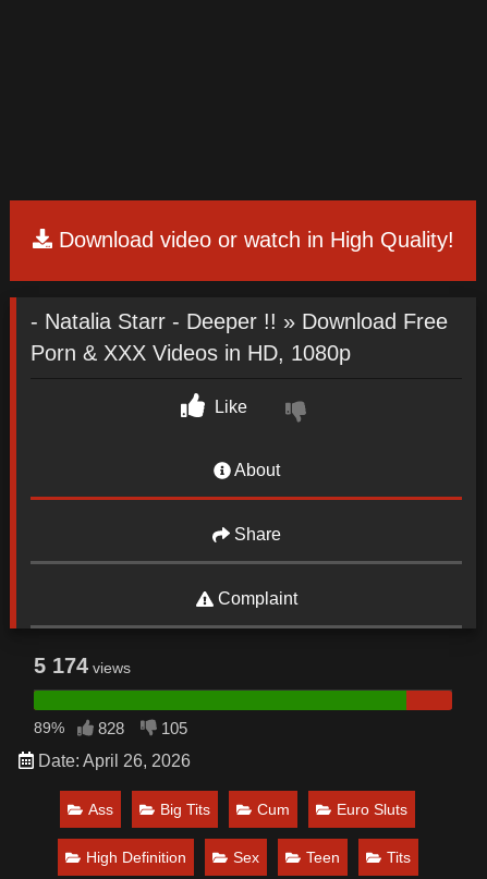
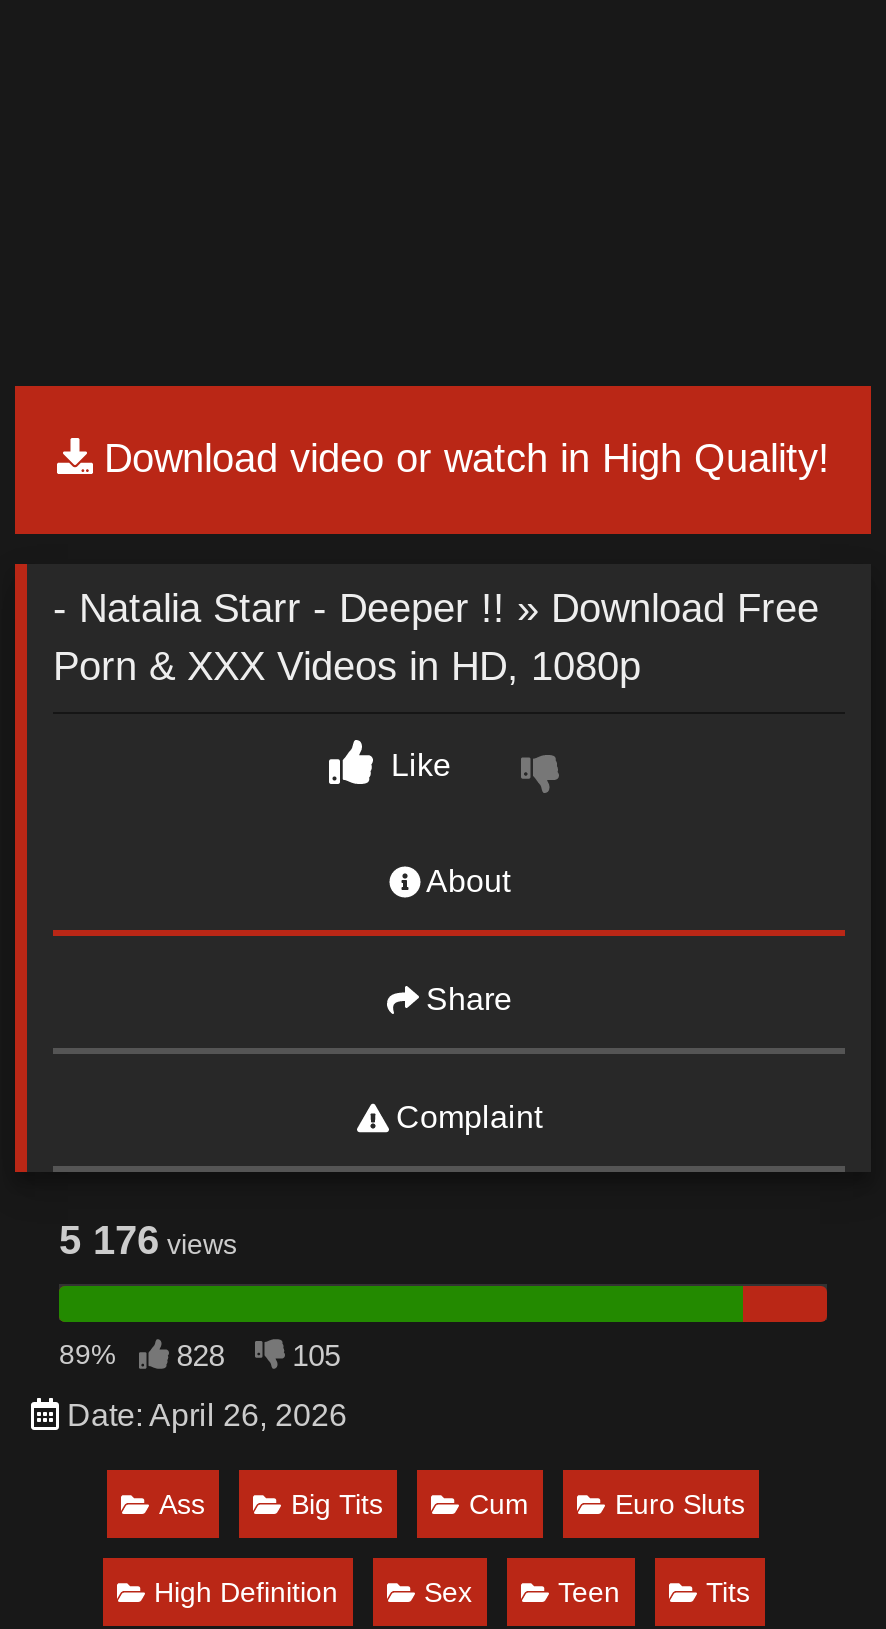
- 5 174 views
+ 5 176 views
